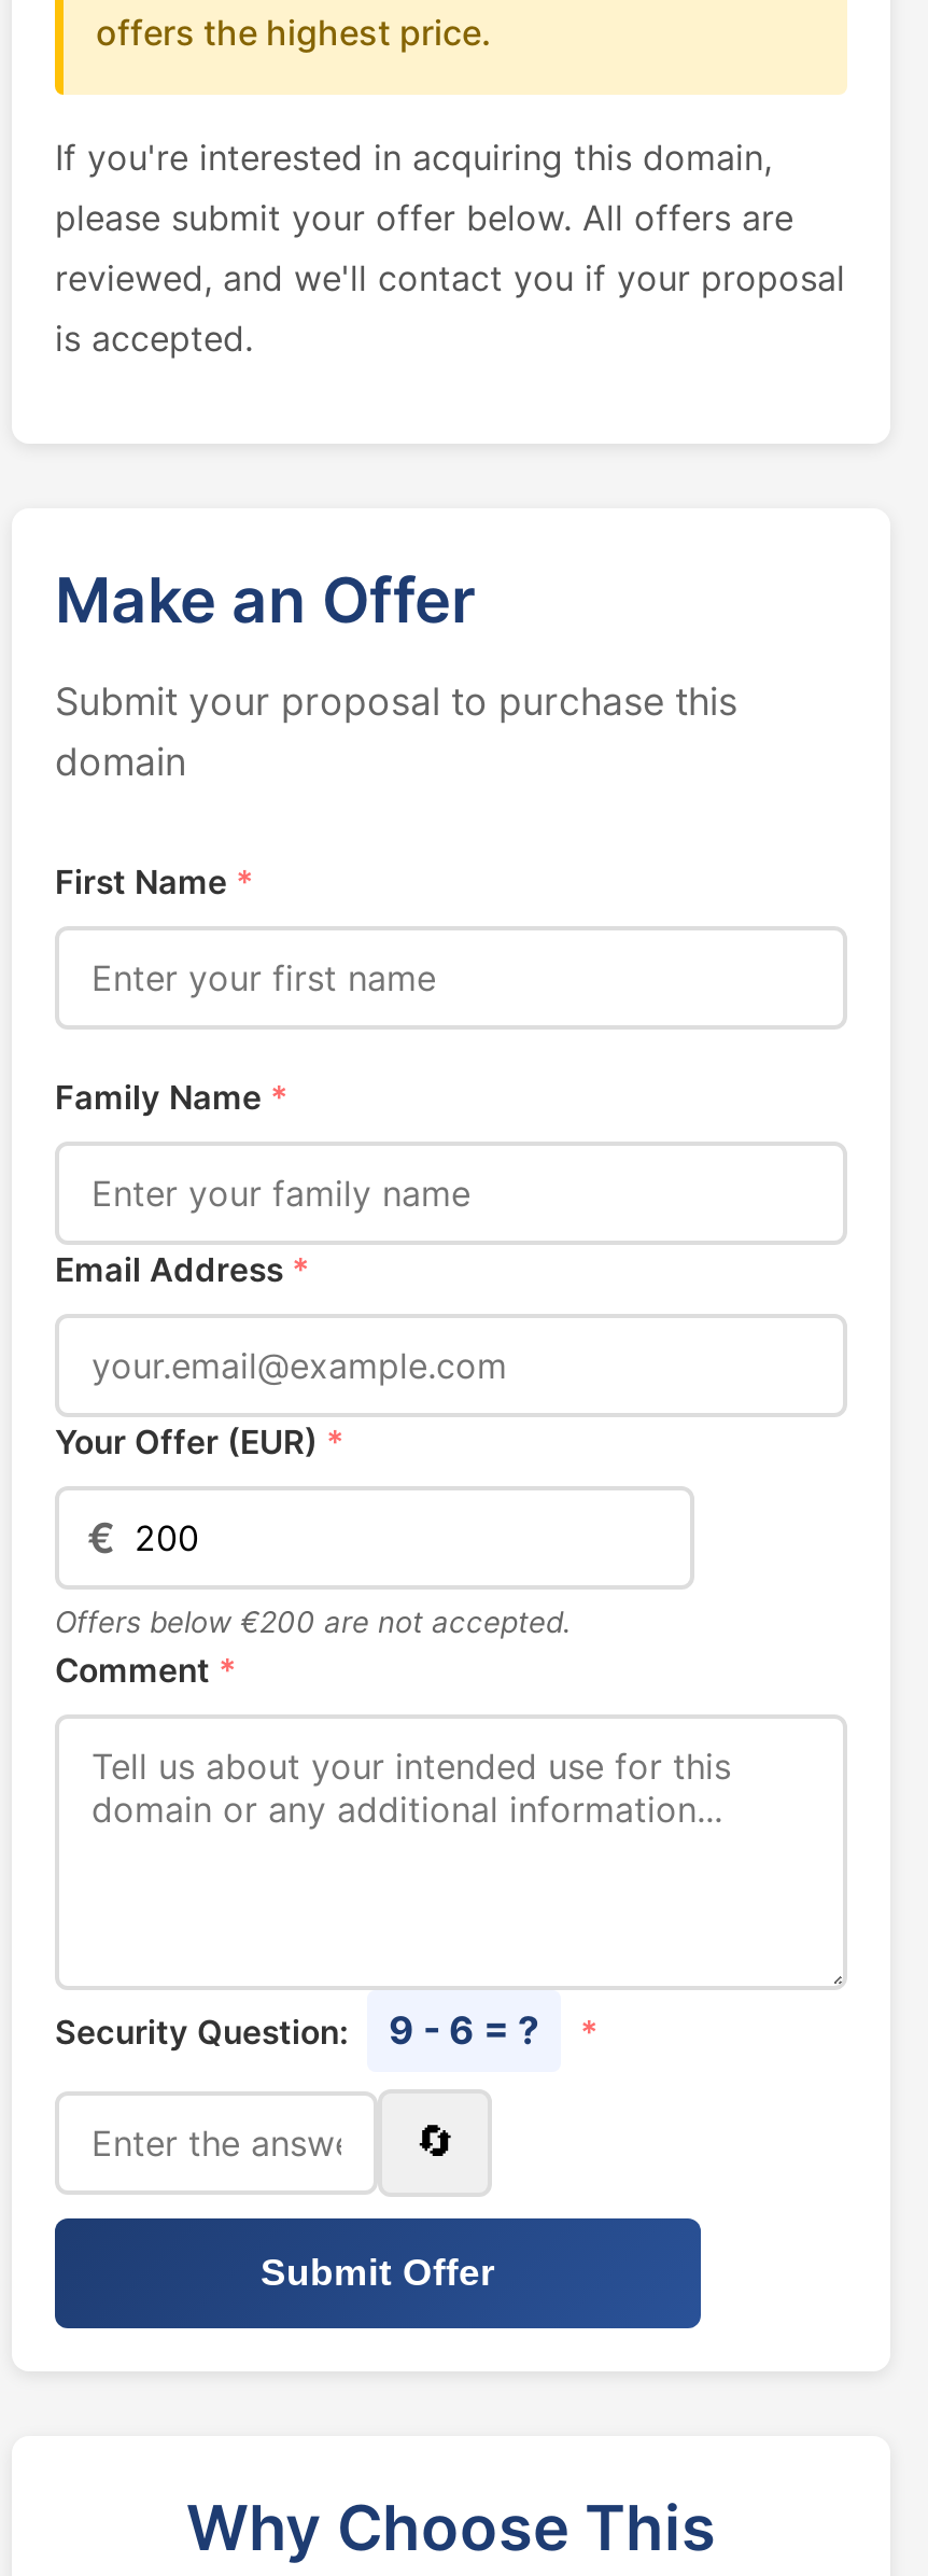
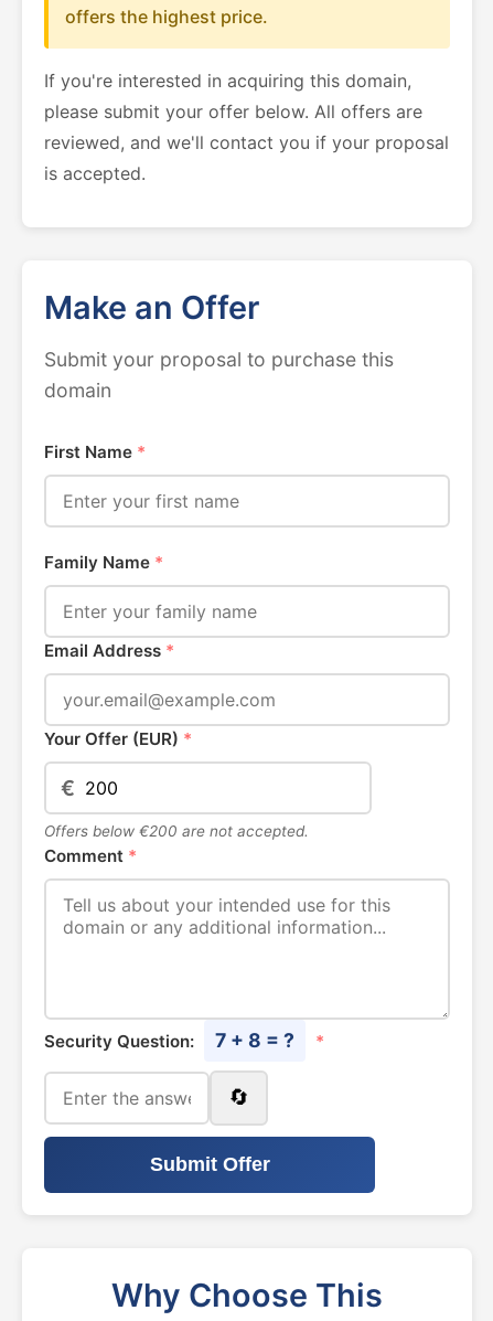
- 9 - 6 = ?
+ 7 + 8 = ?
